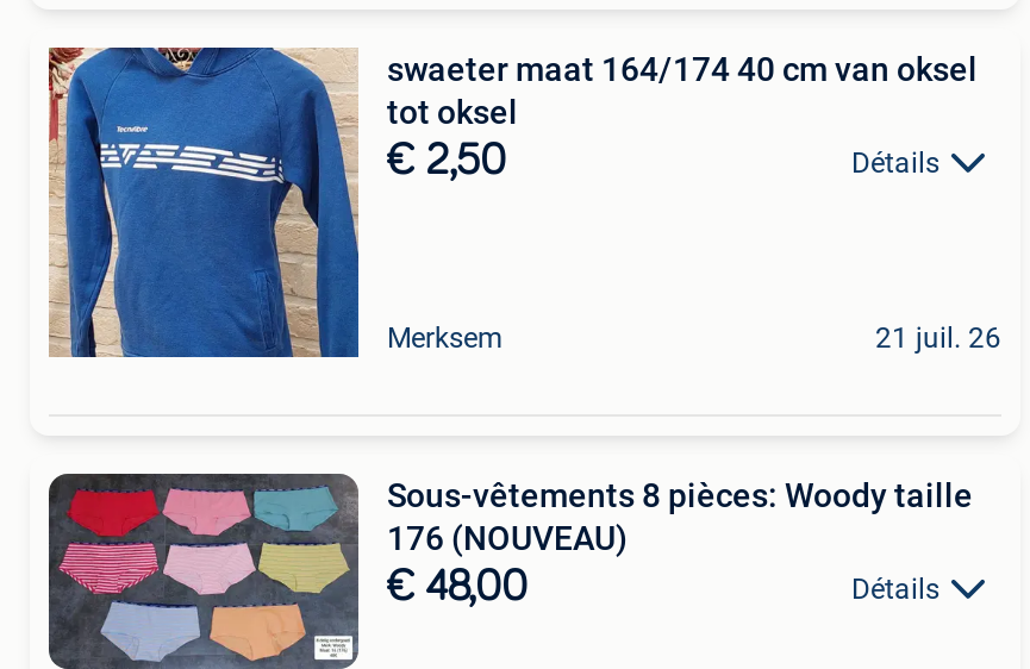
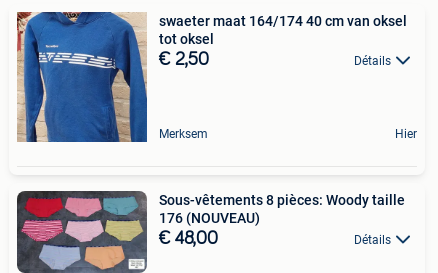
- 21 juil. 26
+ Hier
